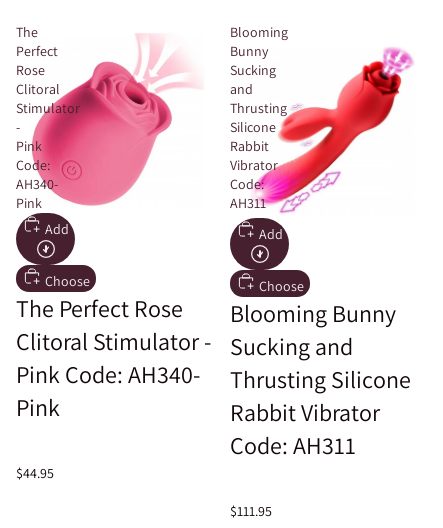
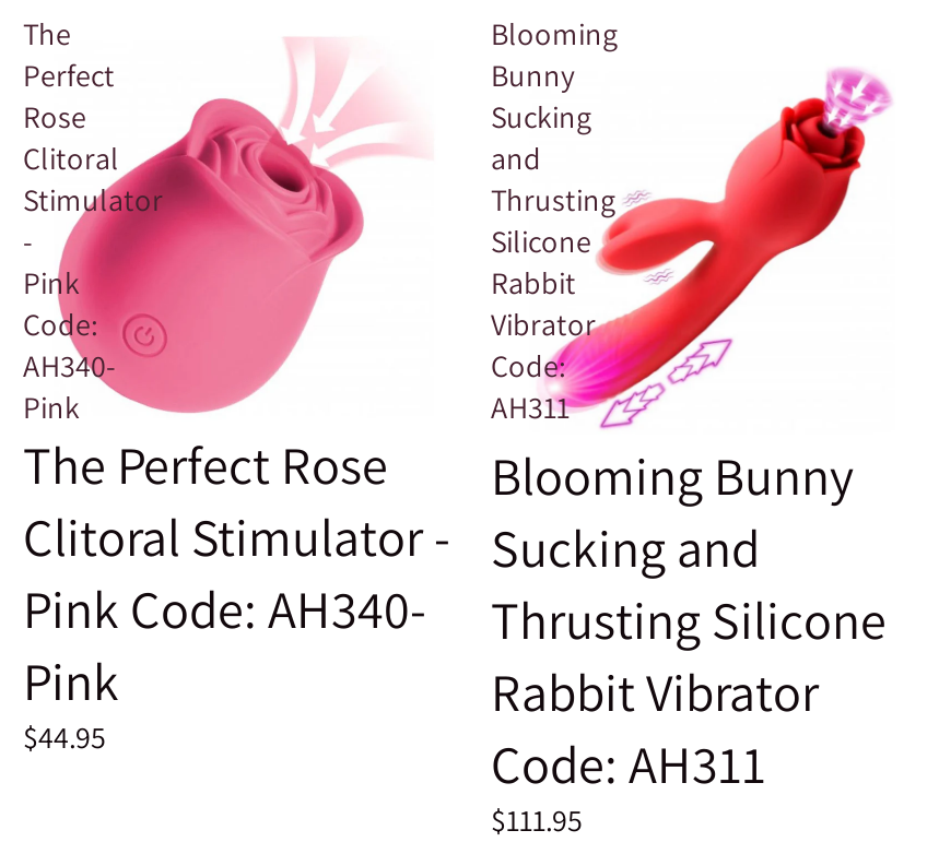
- [image]
- Add
- Choose

- [image]
- Add
- Choose
